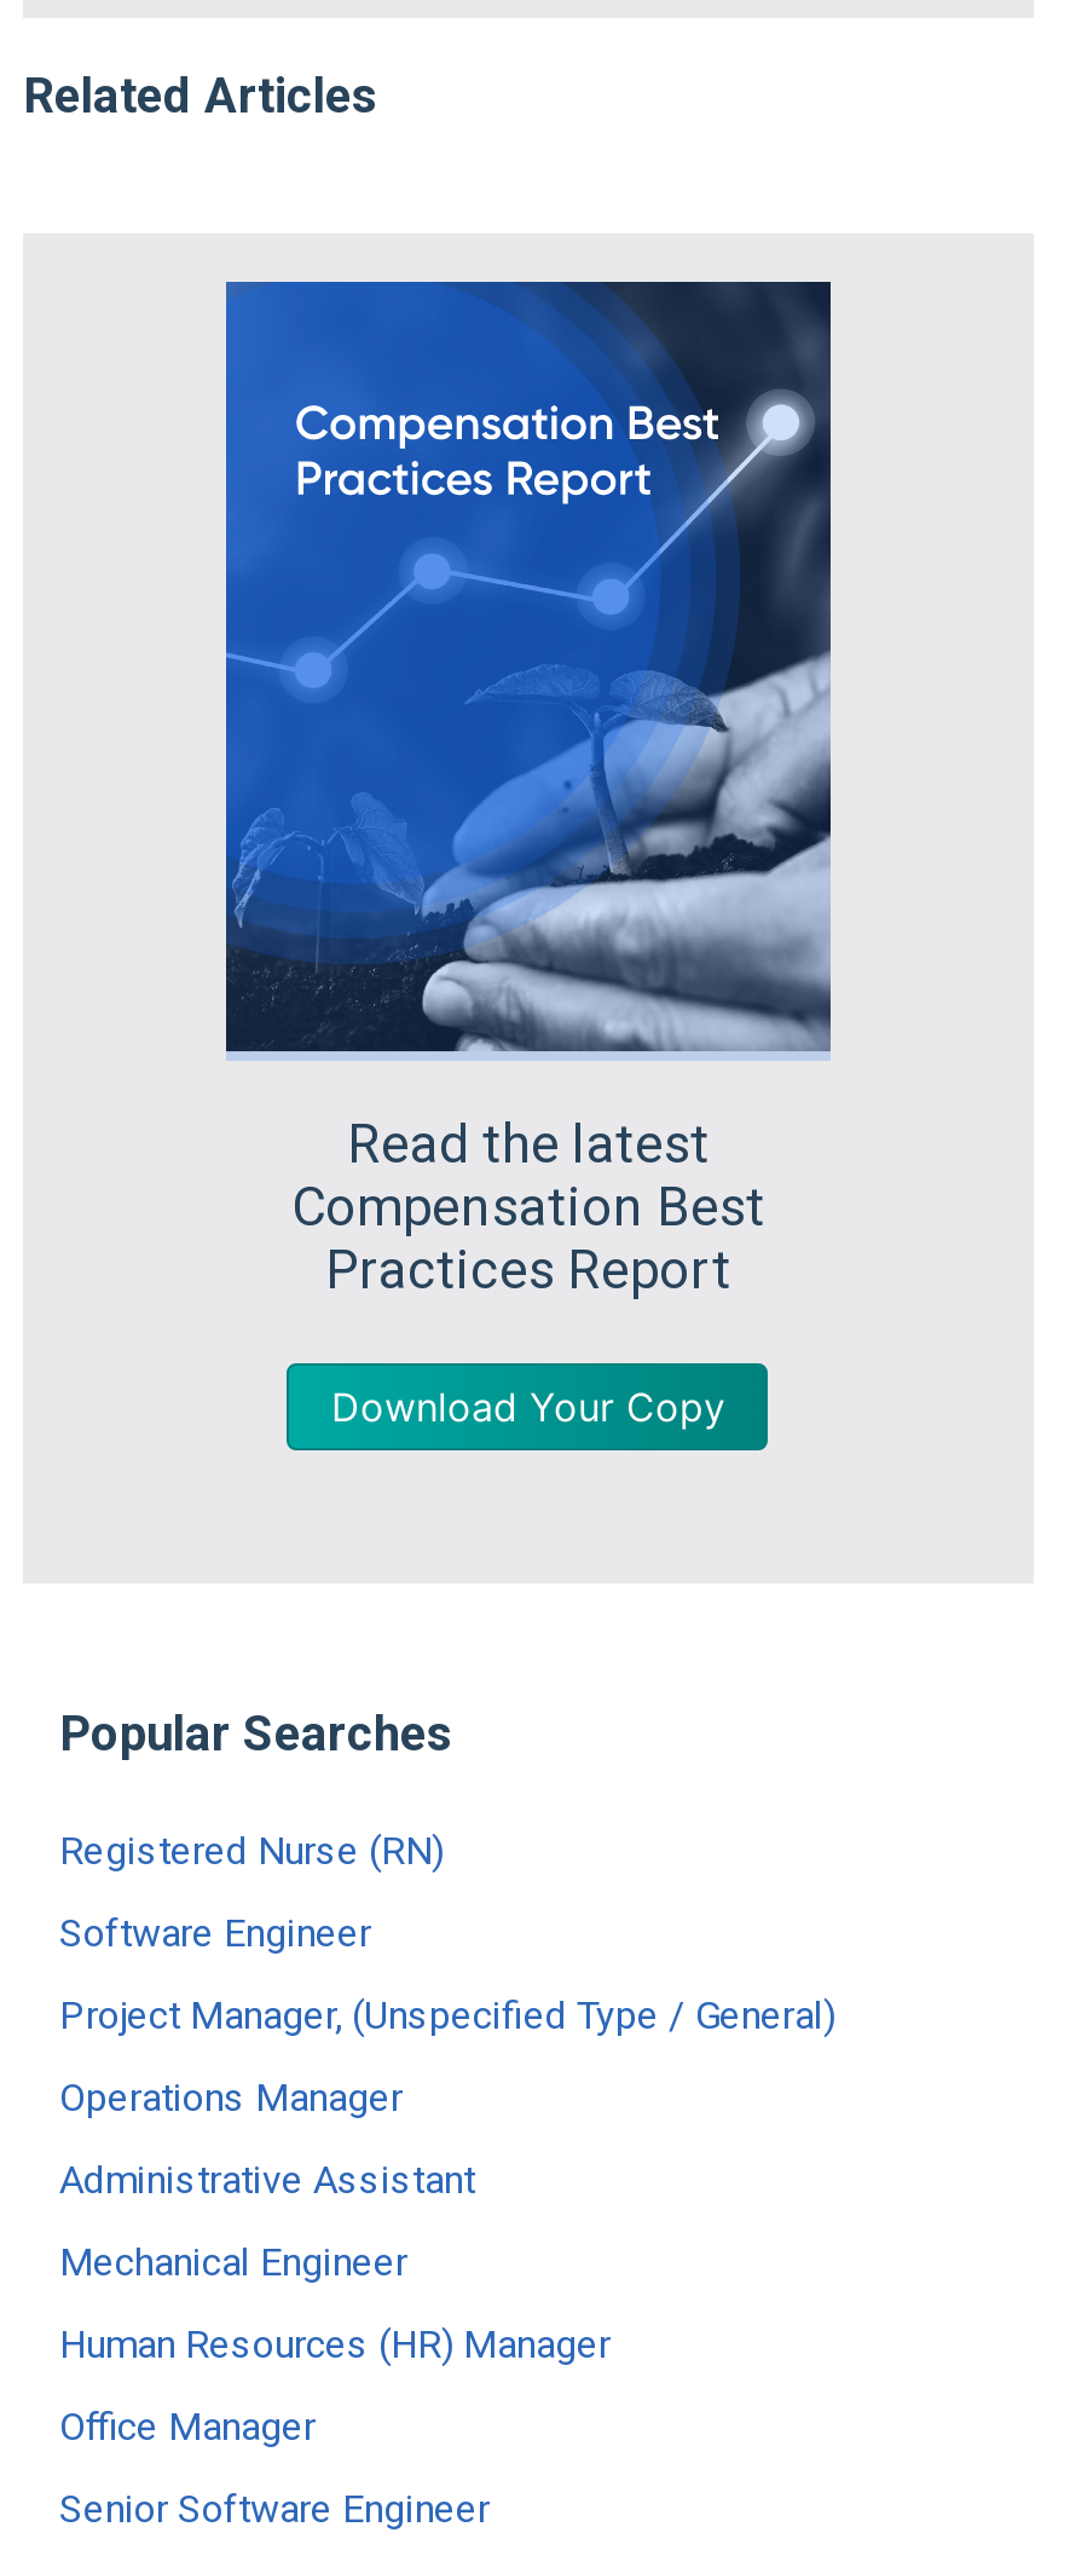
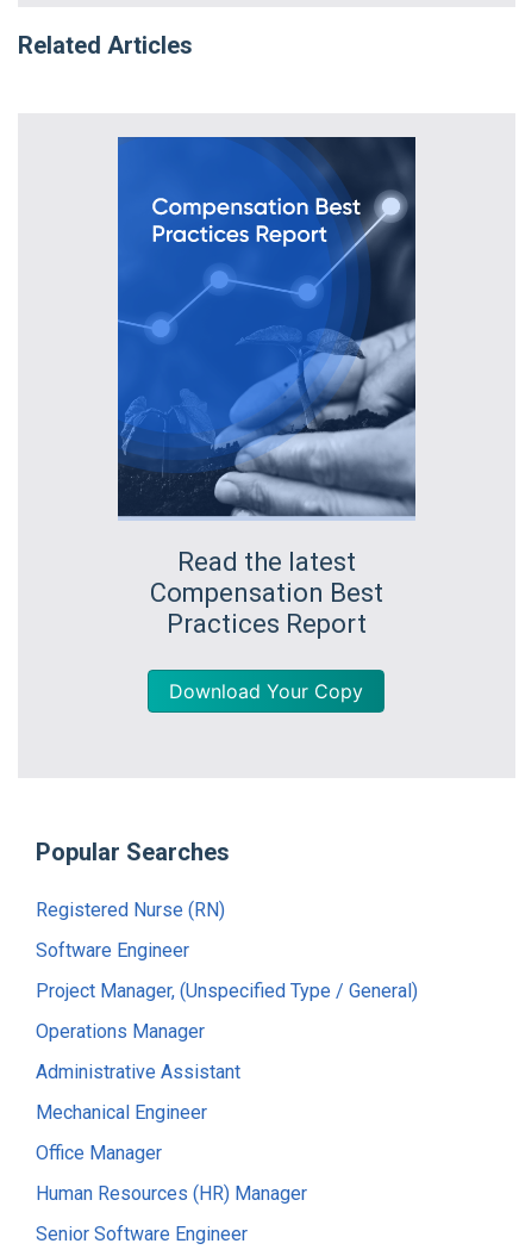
moved down: Human Resources (HR) Manager

moved up: Office Manager
